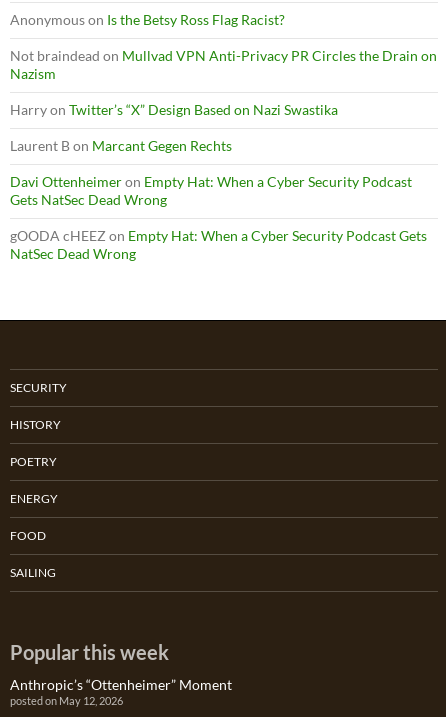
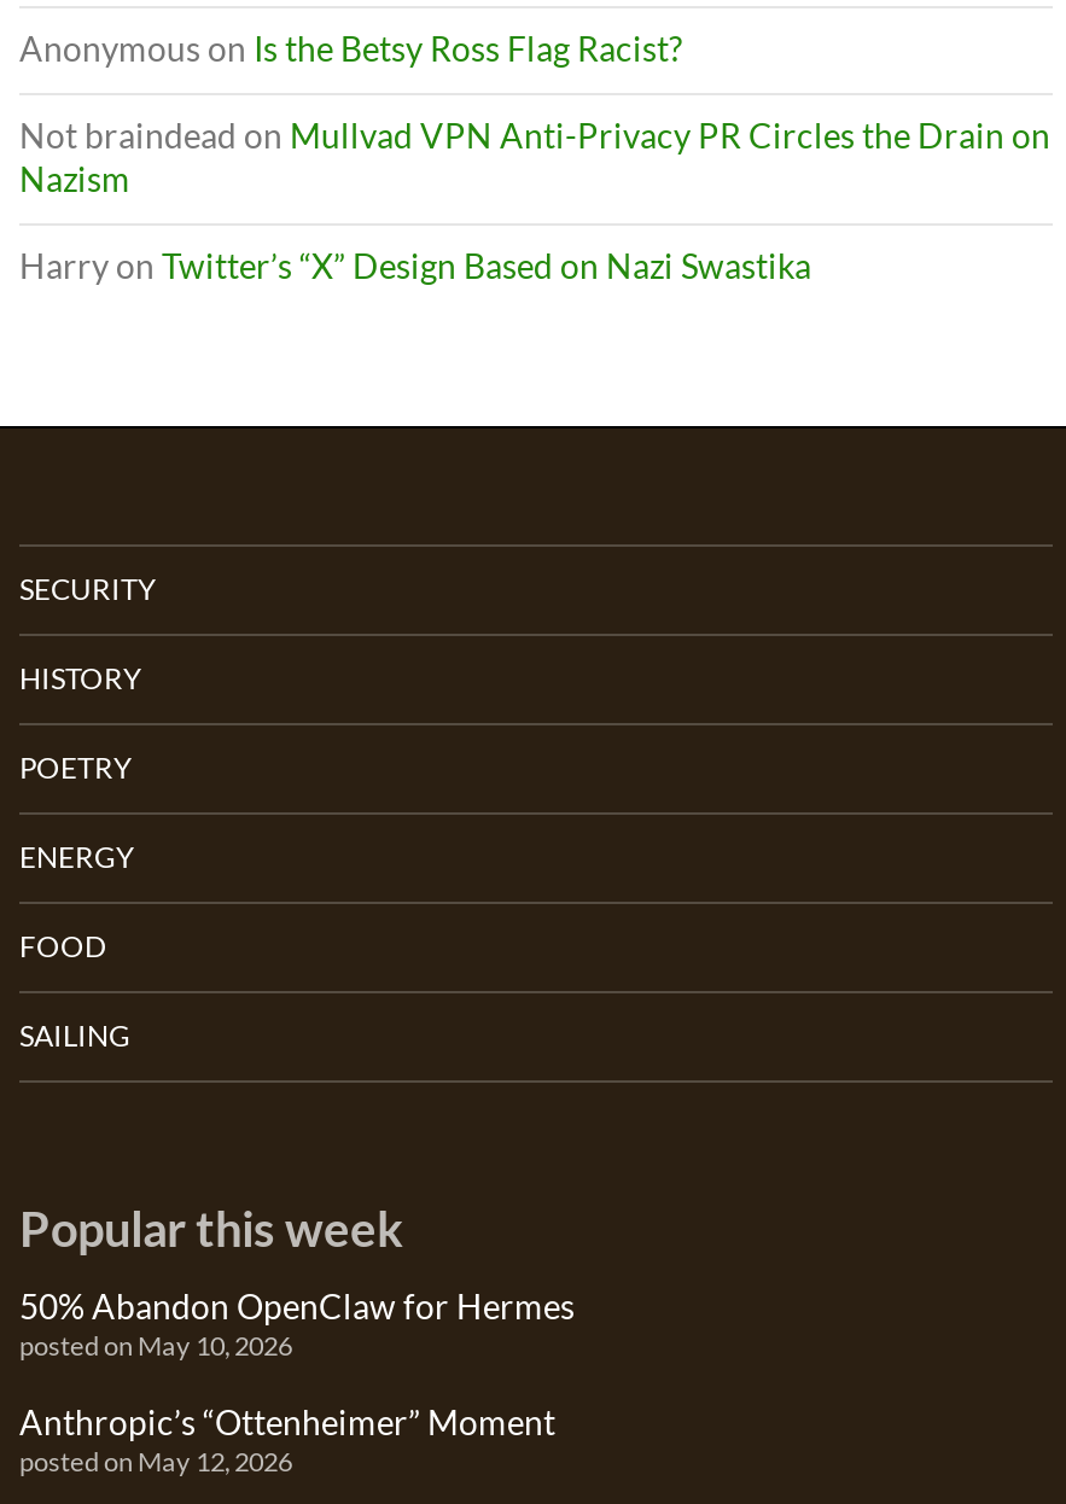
- Laurent B on Marcant Gegen Rechts
- Davi Ottenheimer on Empty Hat: When a Cyber Security Podcast
- Gets NatSec Dead Wrong
- gOODA cHEEZ on Empty Hat: When a Cyber Security Podcast Gets
- NatSec Dead Wrong

moved up: SECURITY | HISTORY | POETRY | ENERGY | FOOD | SAILING | Popular this week

+ 50% Abandon OpenClaw for Hermes
+ posted on May 10, 2026
